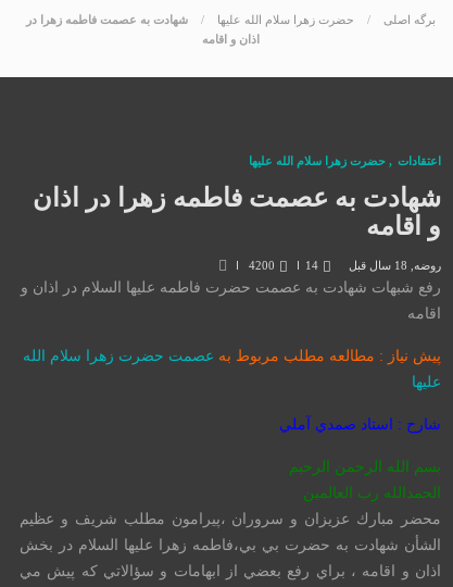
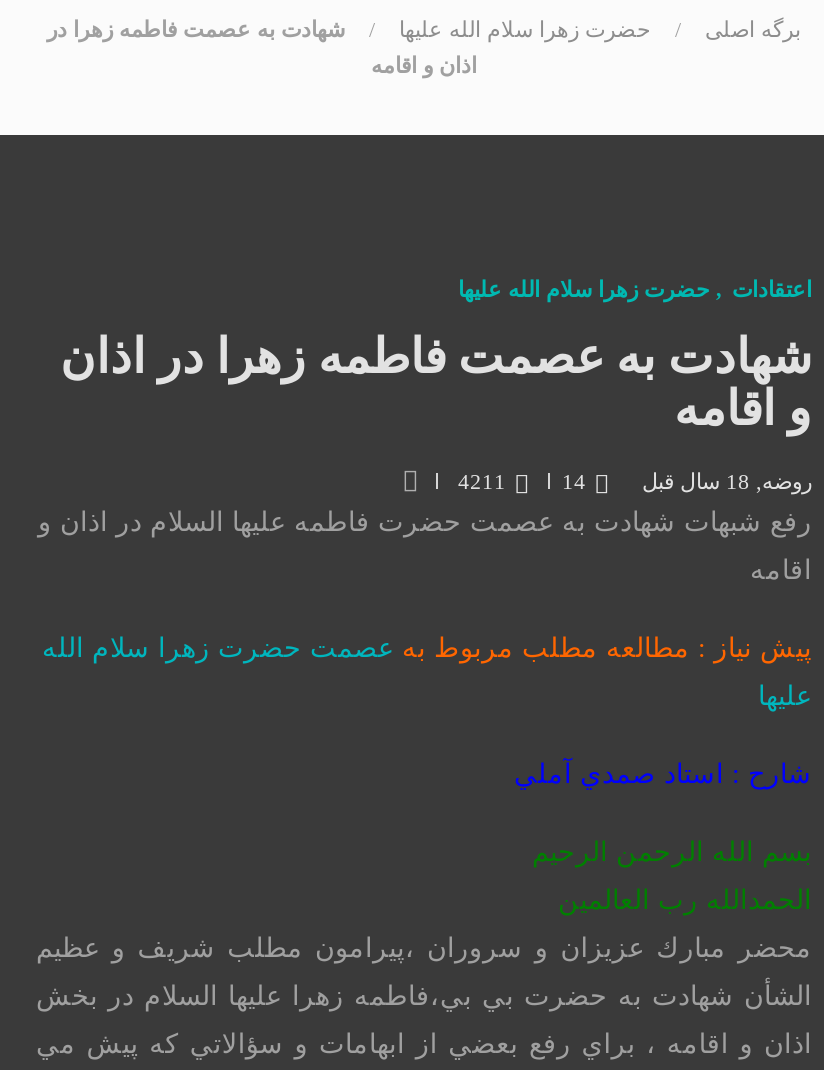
- 4200
+ 4211
